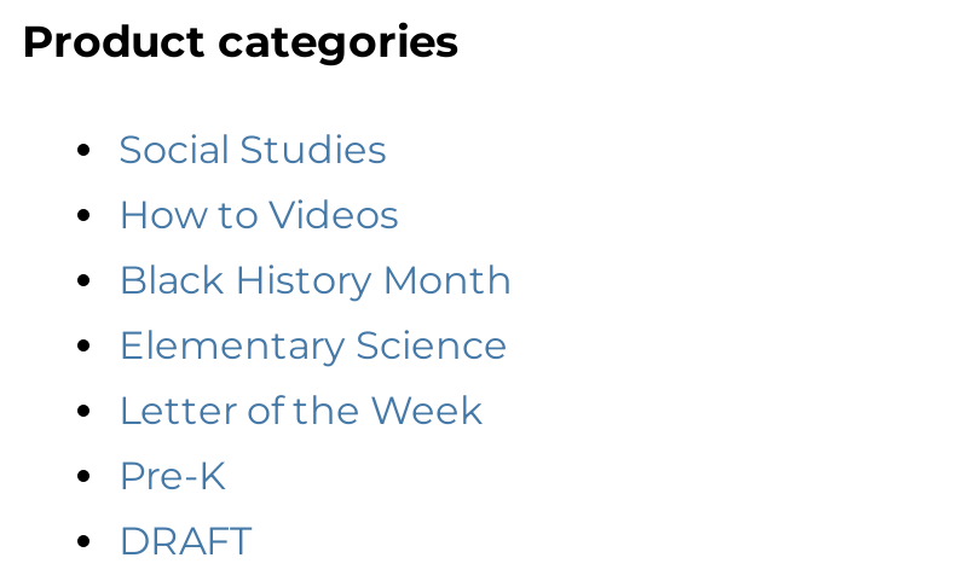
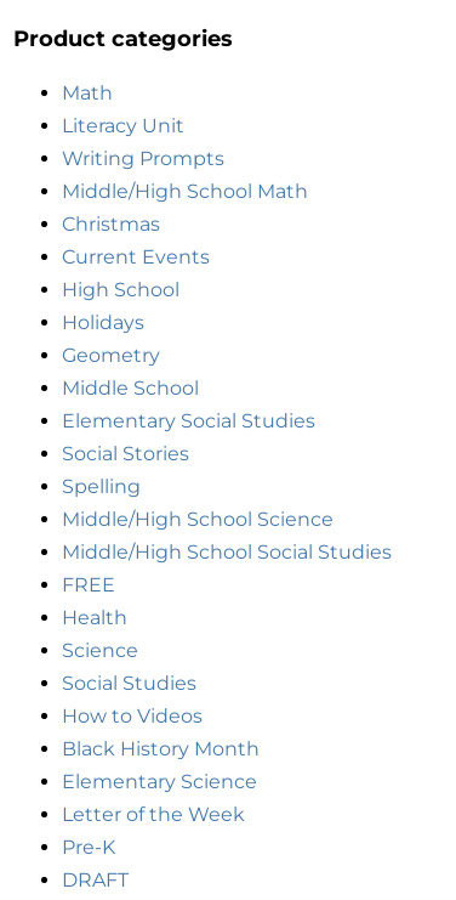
+ Math
+ Literacy Unit
+ Writing Prompts
+ Middle/High School Math
+ Christmas
+ Current Events
+ High School
+ Holidays
+ Geometry
+ Middle School
+ Elementary Social Studies
+ Social Stories
+ Spelling
+ Middle/High School Science
+ Middle/High School Social Studies
+ FREE
+ Health
+ Science
